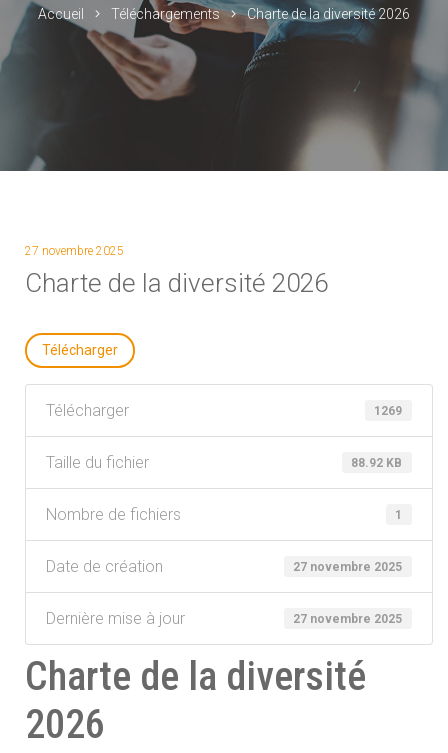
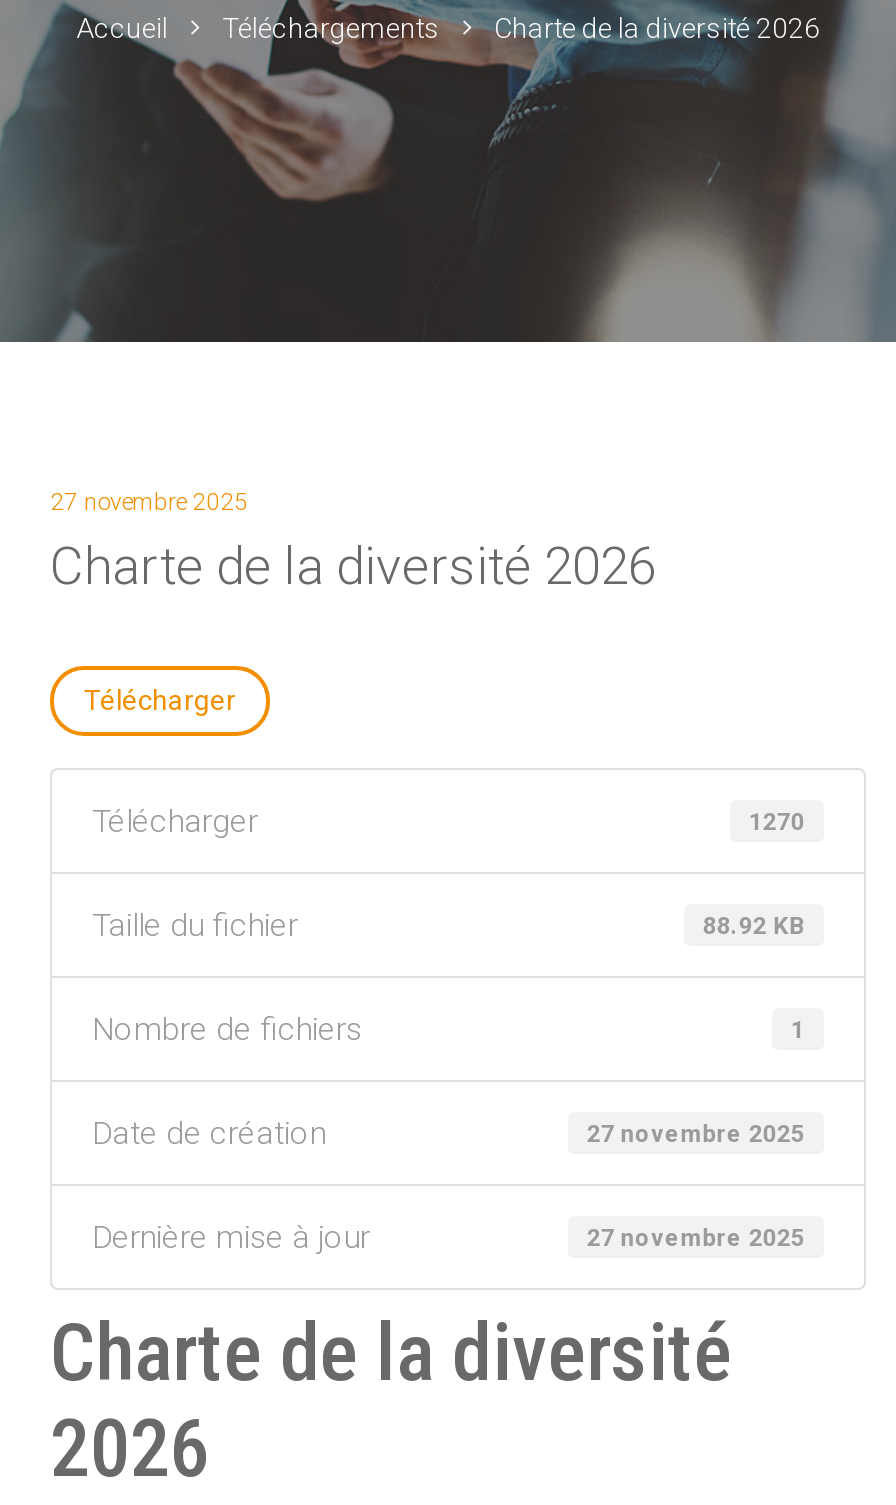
- 1269
+ 1270
